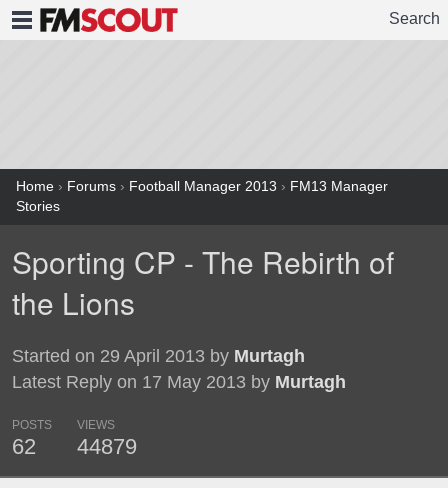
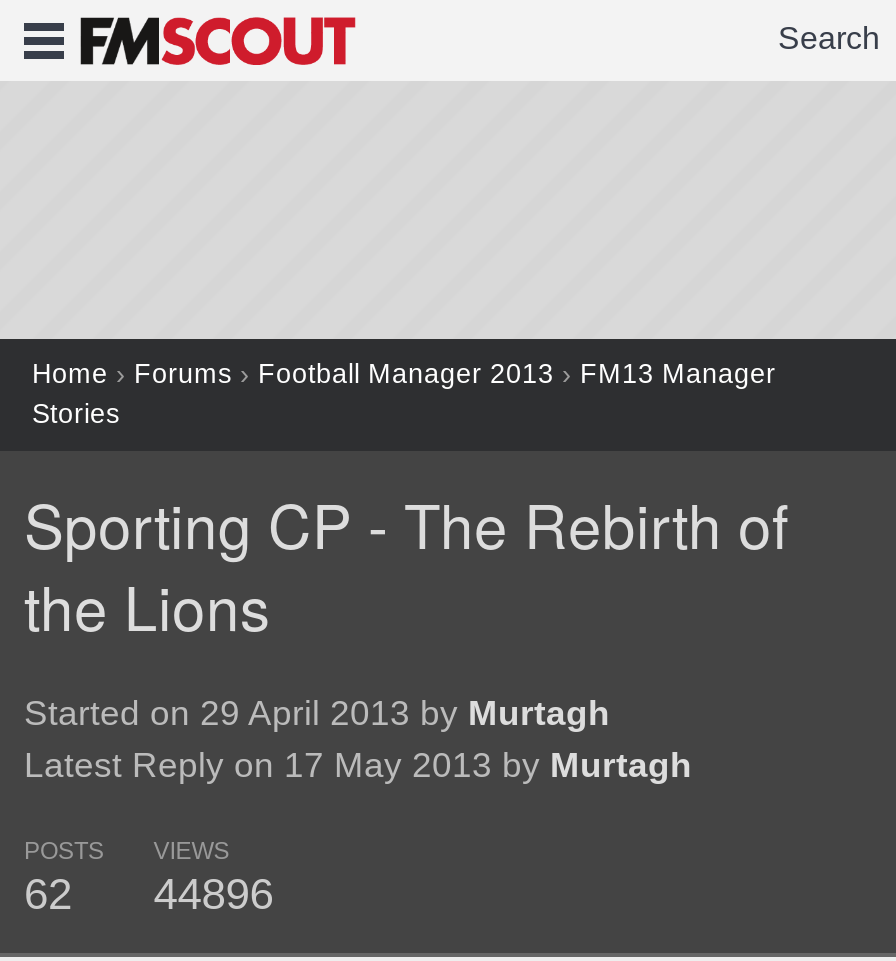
- 62 44879
+ 62 44896
